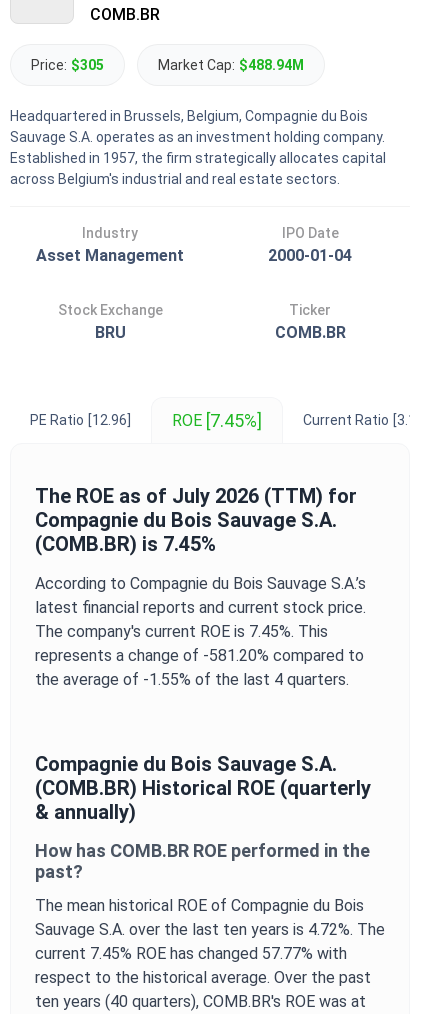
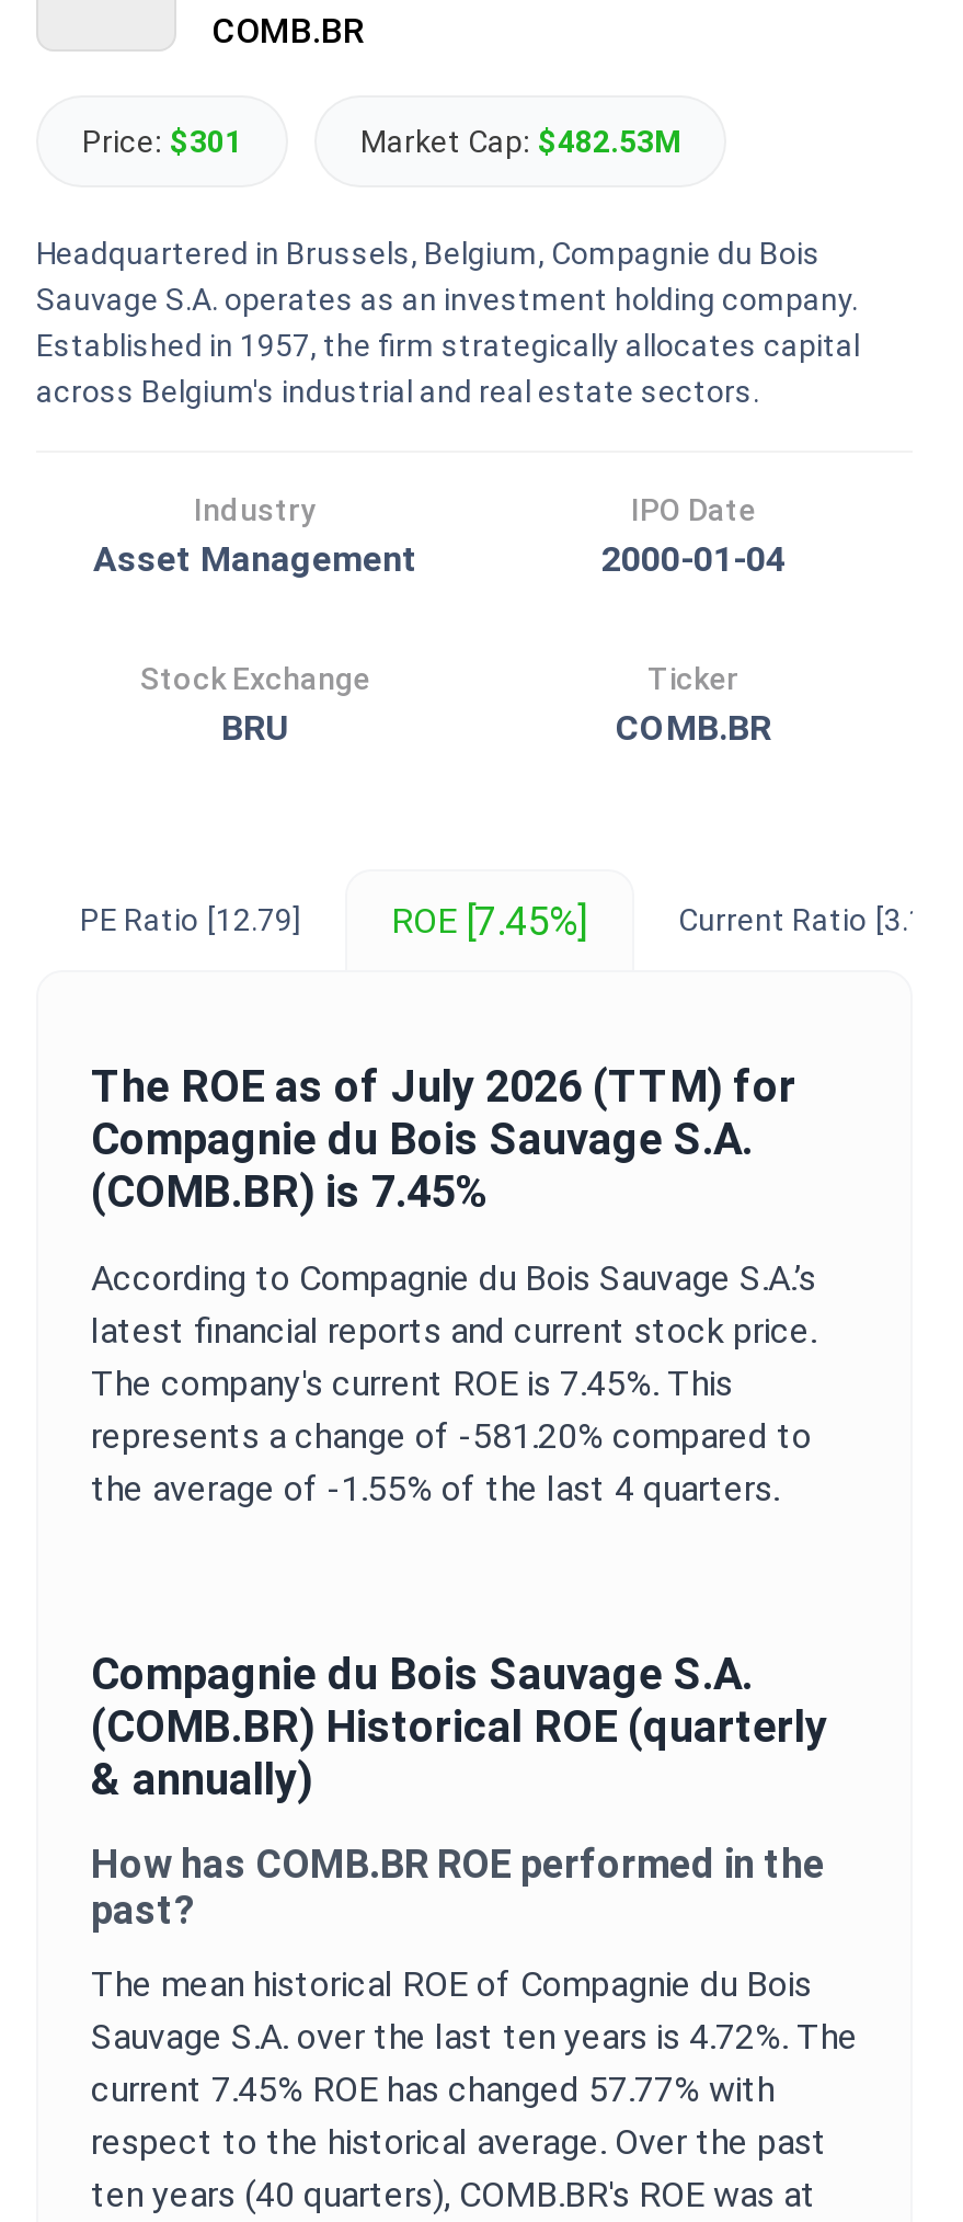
- Price: $305
+ Price: $301

- Market Cap: $488.94M
+ Market Cap: $482.53M

- PE Ratio [12.96]
+ PE Ratio [12.79]
